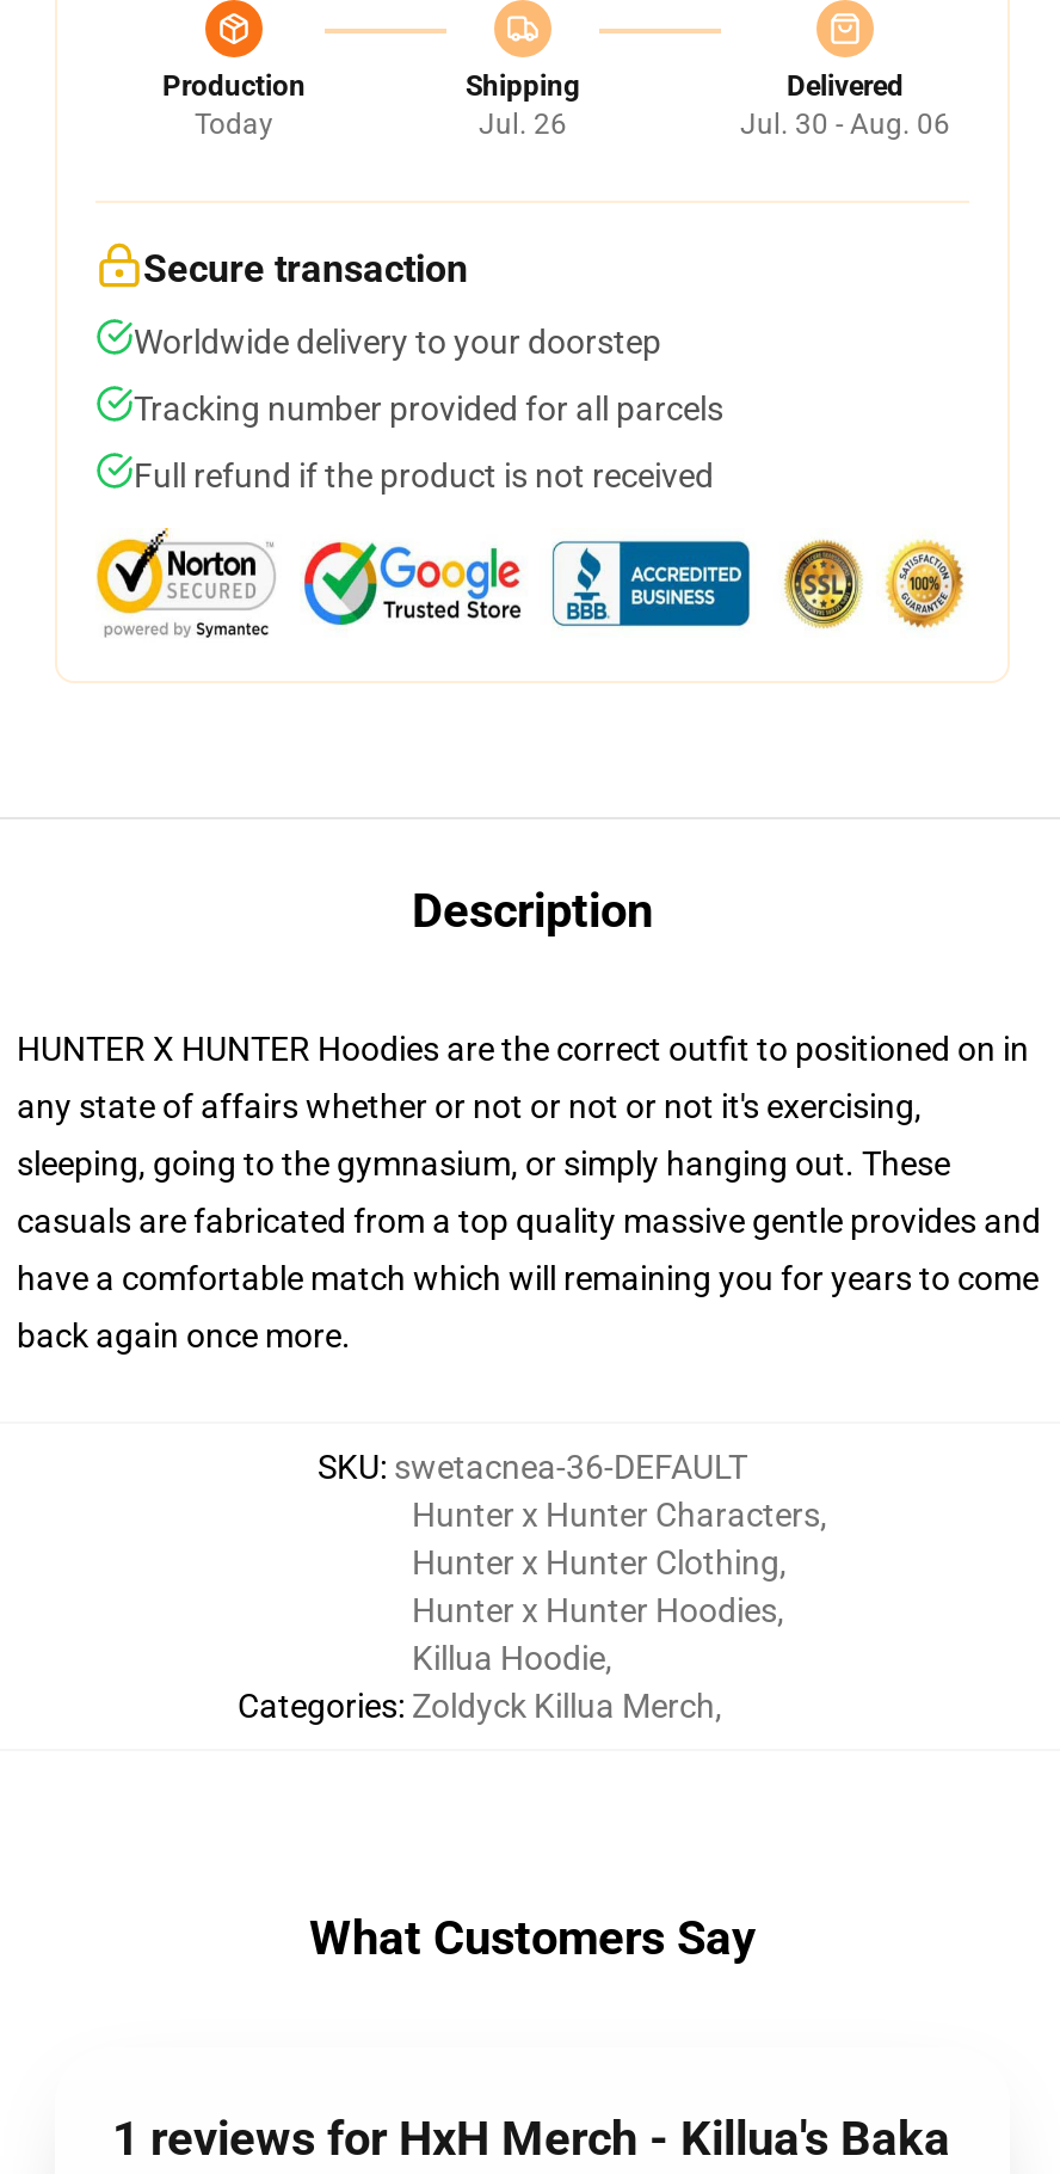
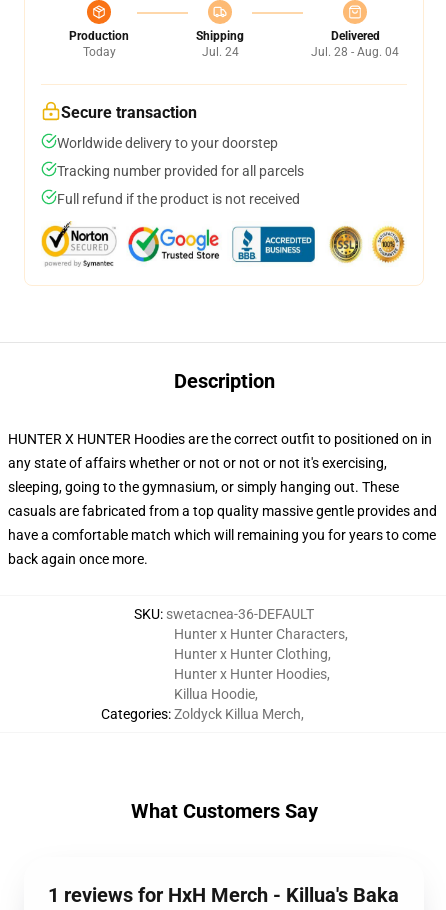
- Jul. 26
+ Jul. 24

- Jul. 30 - Aug. 06
+ Jul. 28 - Aug. 04
